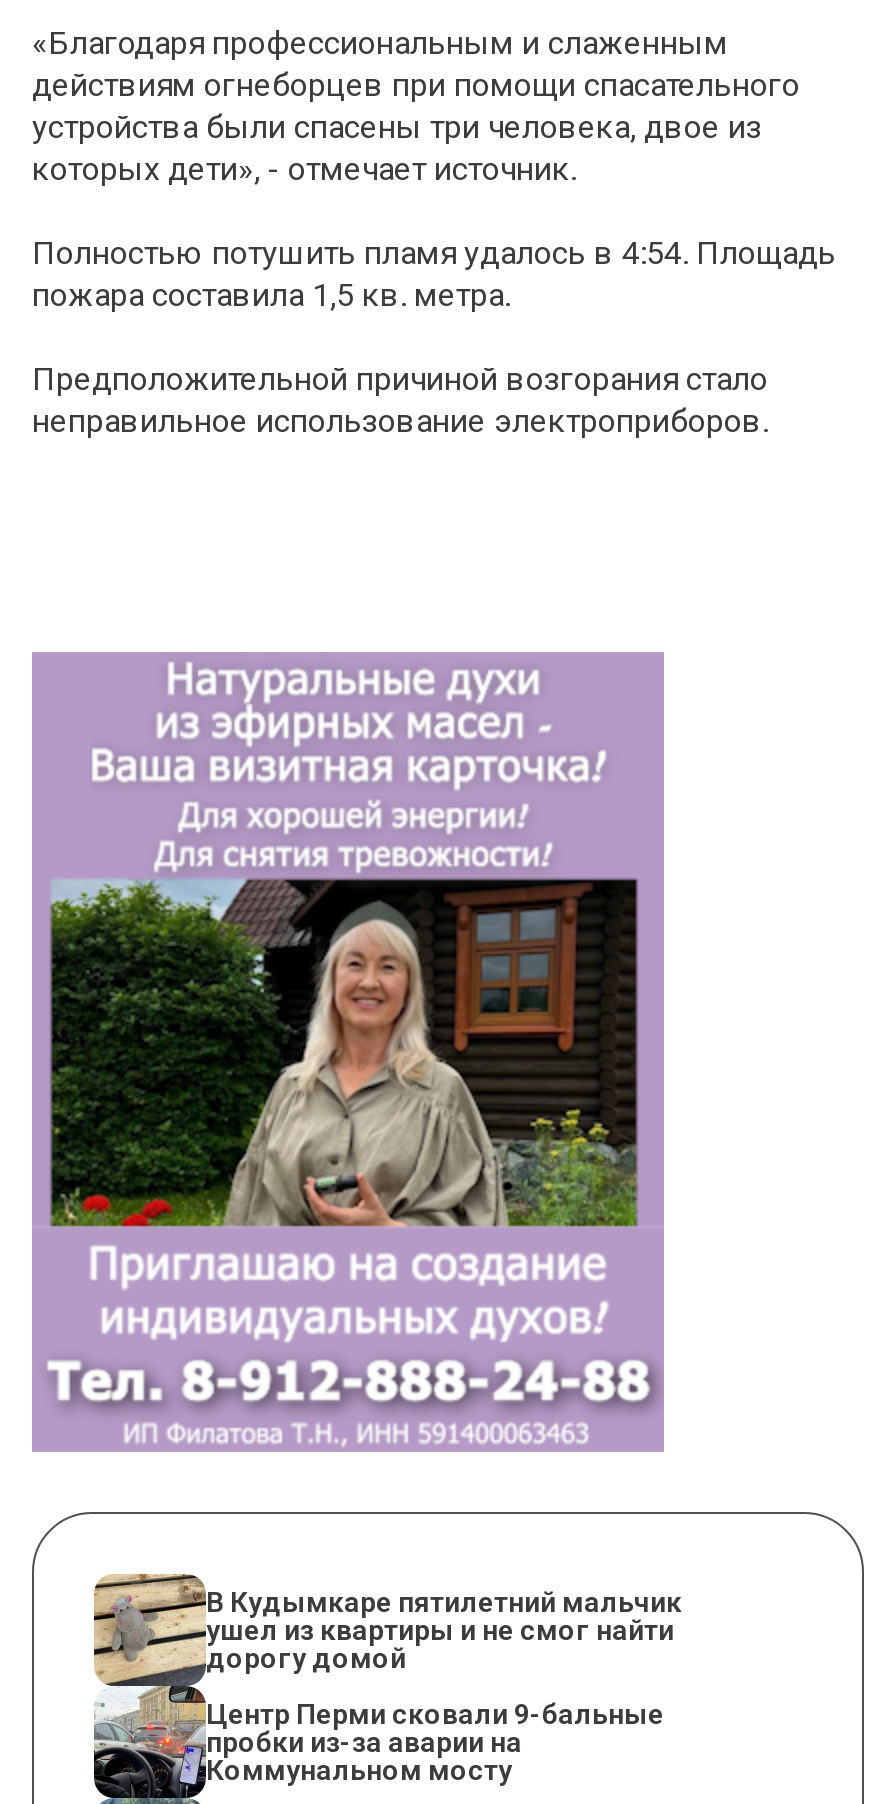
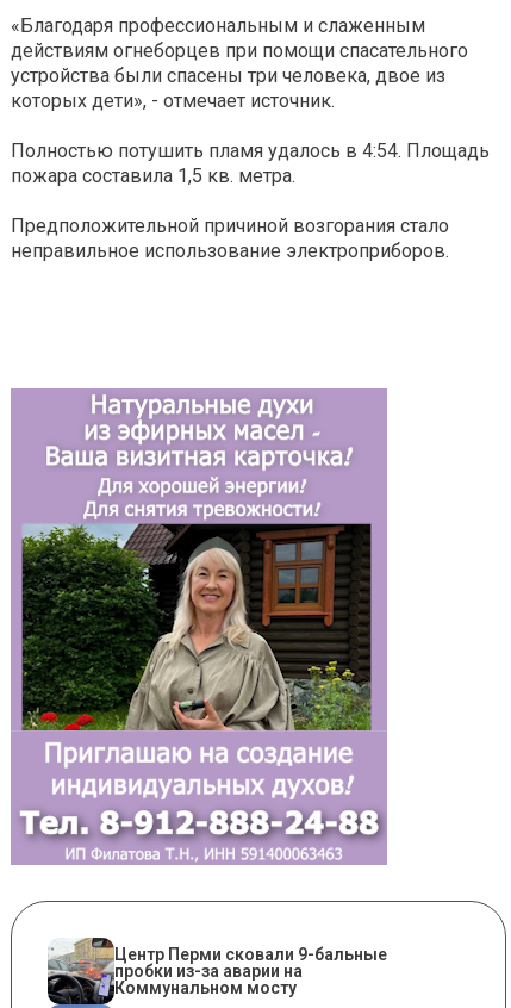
- [image]
- В Кудымкаре пятилетний мальчик
- ушел из квартиры и не смог найти
- дорогу домой
